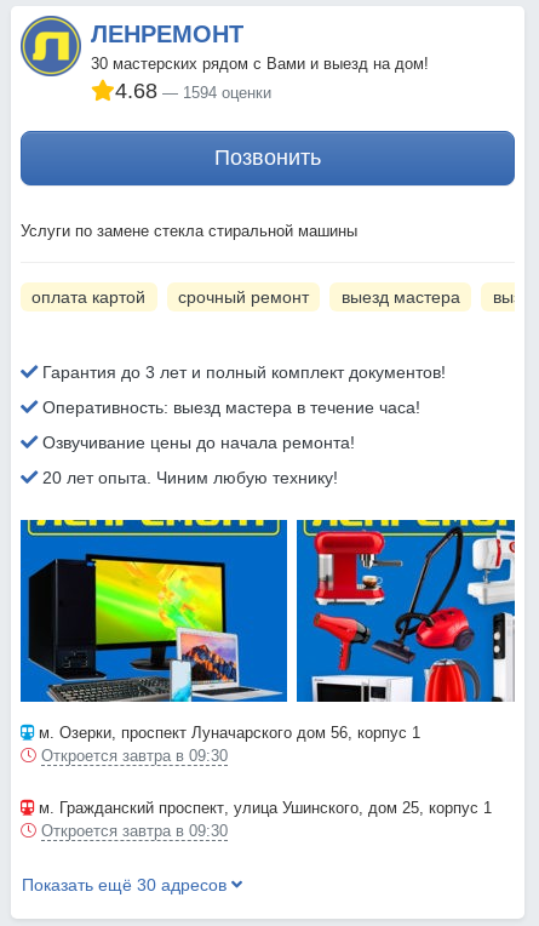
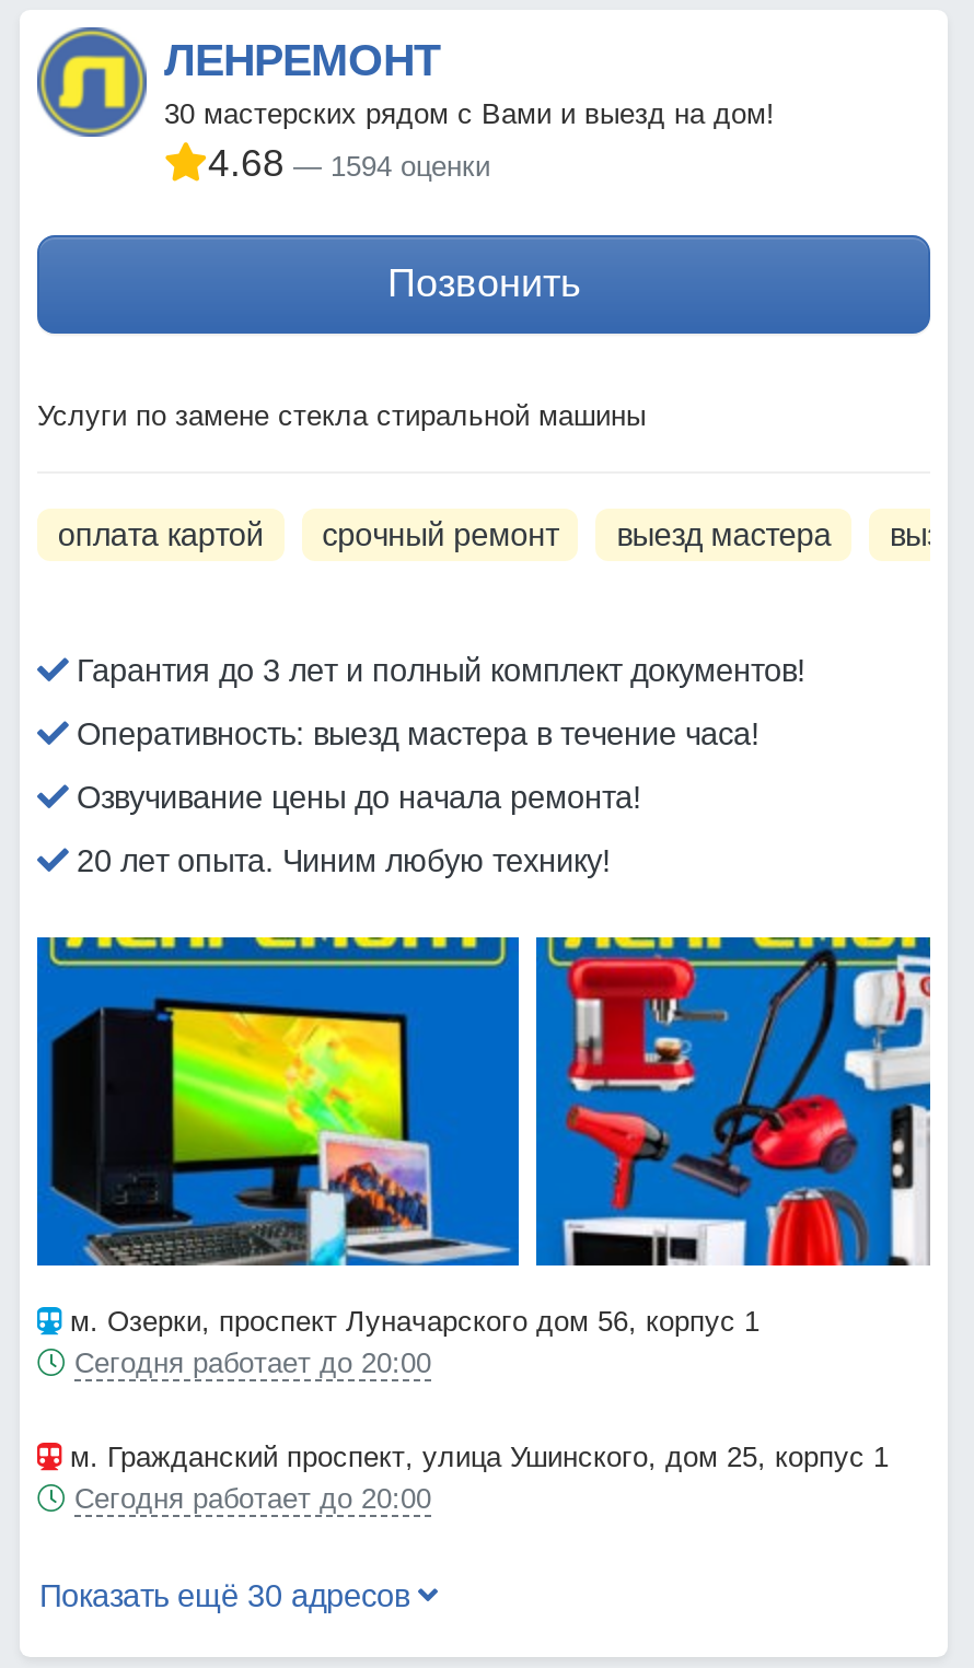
- Откроется завтра в 09:30
+ Сегодня работает до 20:00

- Откроется завтра в 09:30
+ Сегодня работает до 20:00
